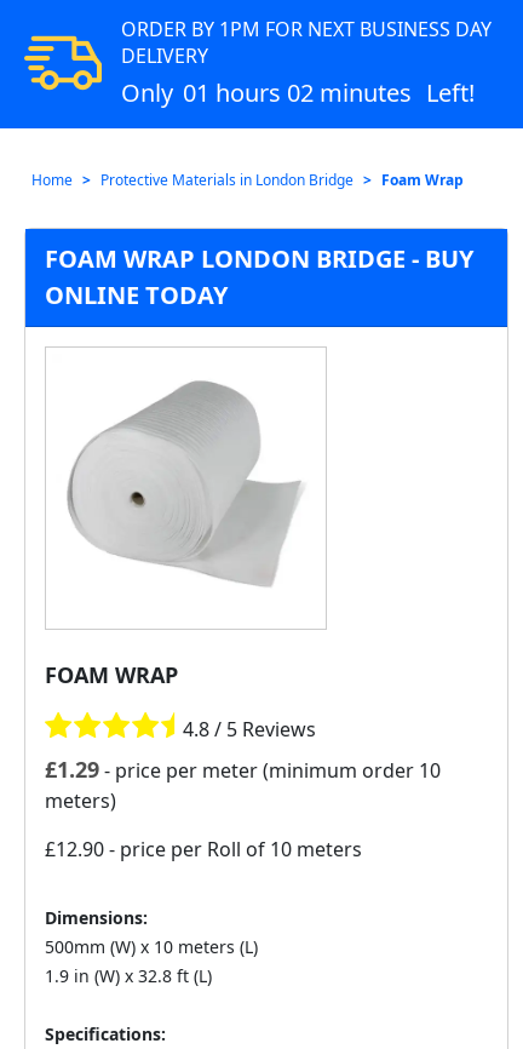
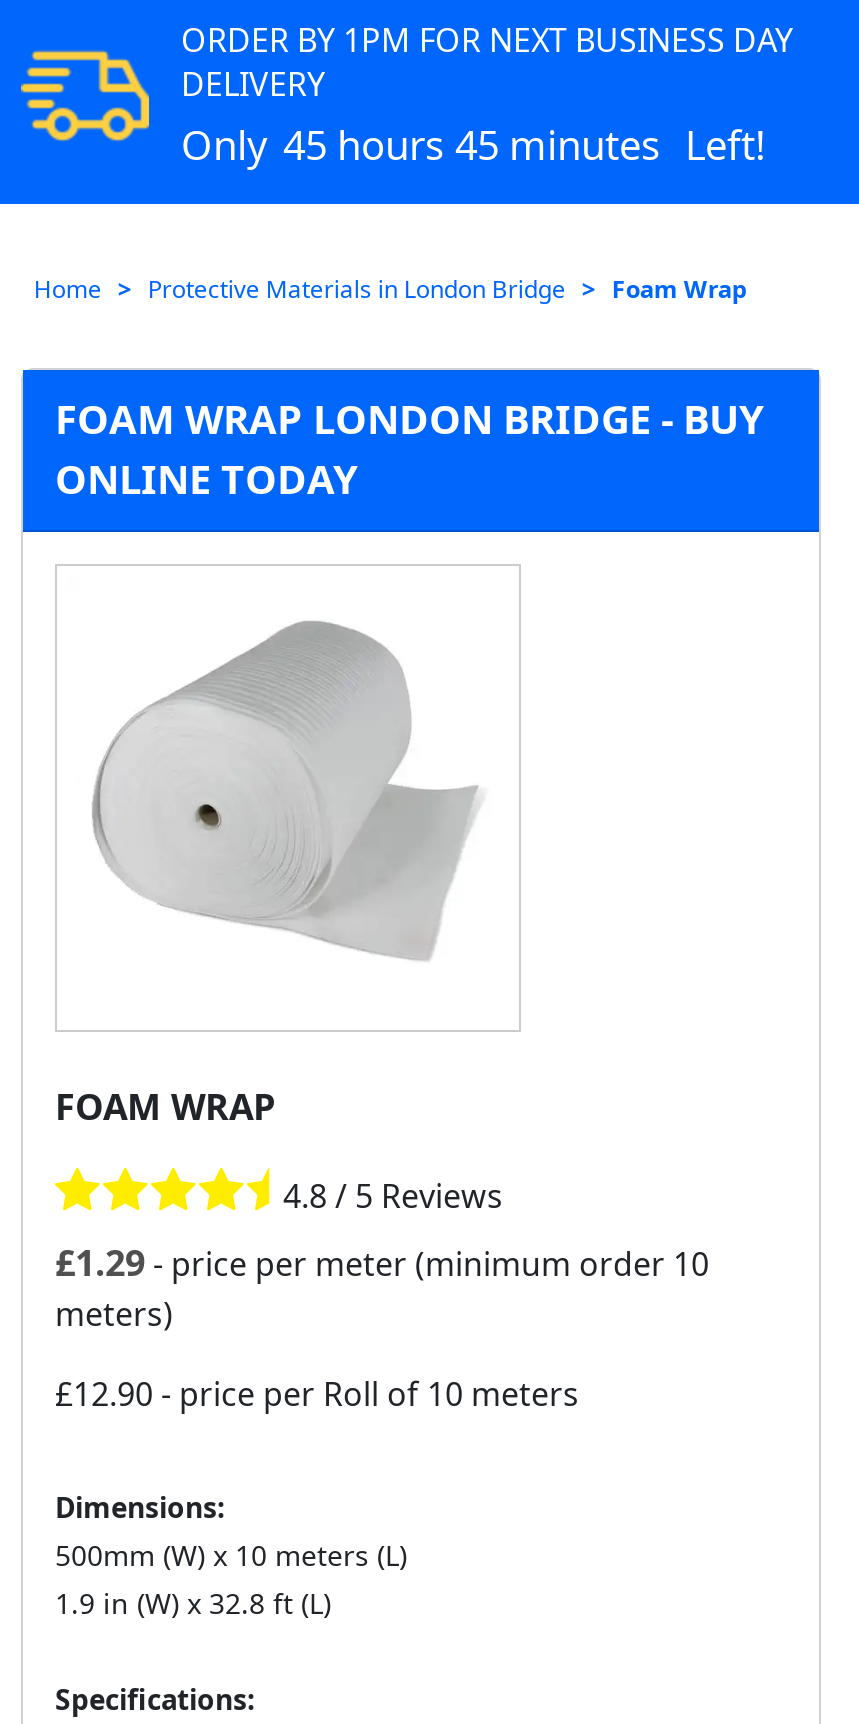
- Only 01 hours 02 minutes Left!
+ Only 45 hours 45 minutes Left!
